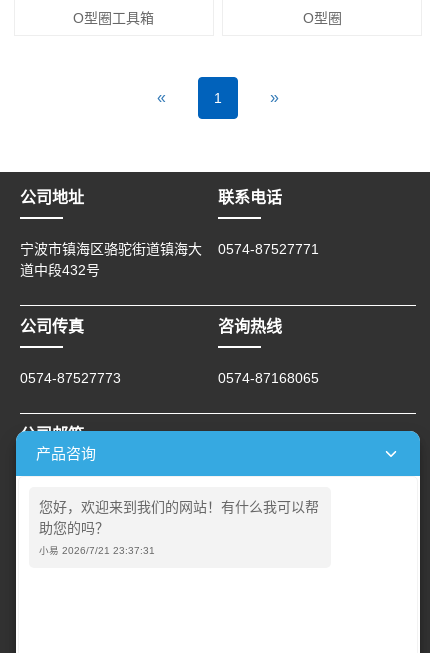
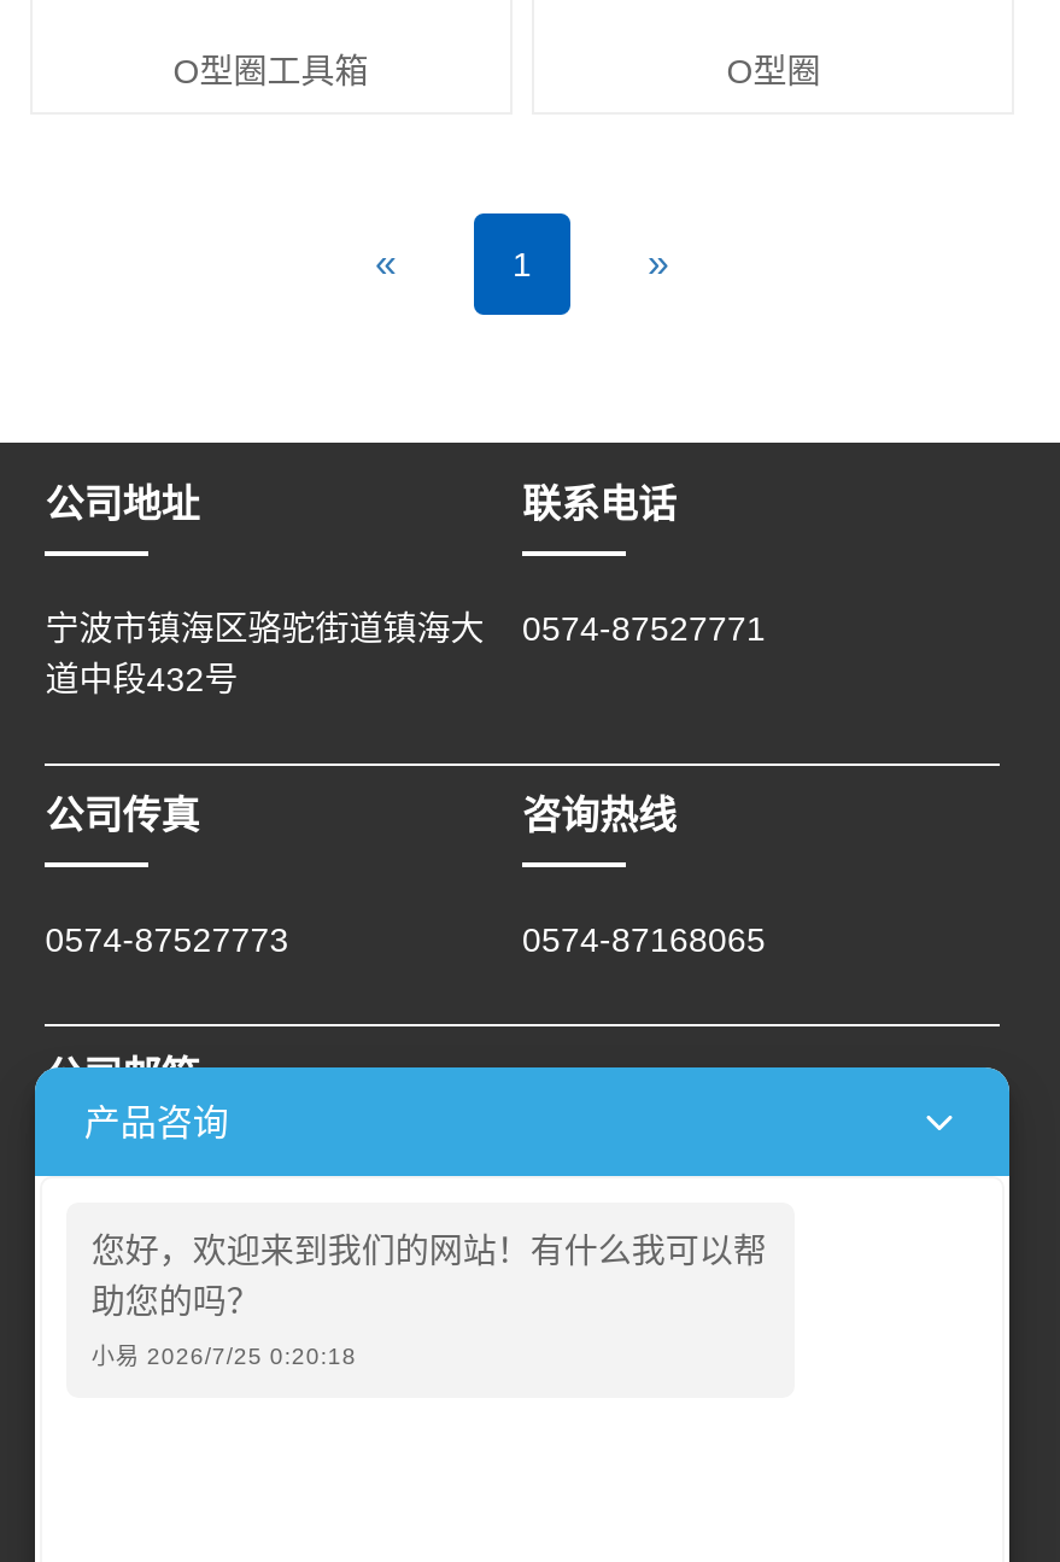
- 小易 2026/7/21 23:37:31
+ 小易 2026/7/25 0:20:18
